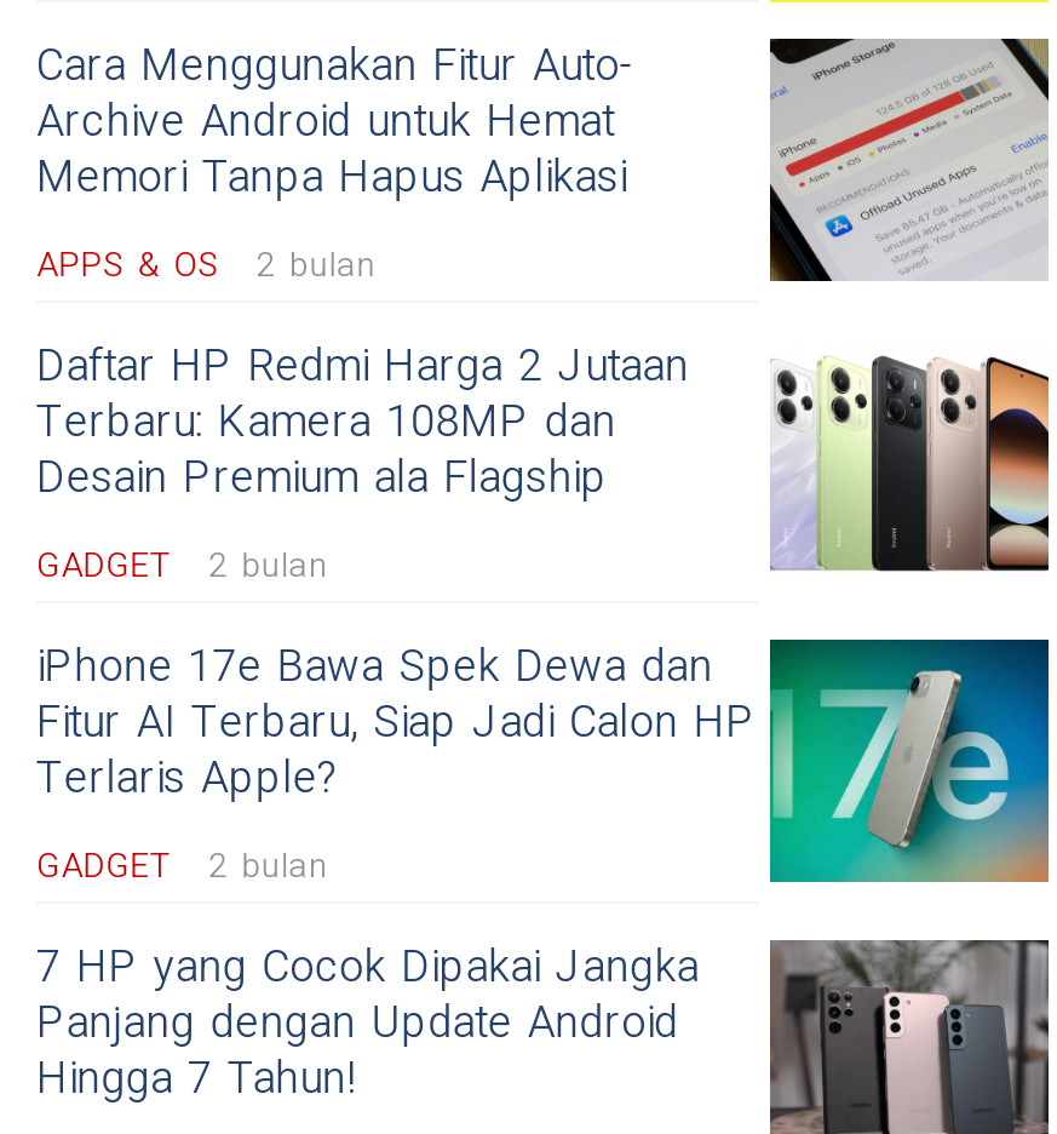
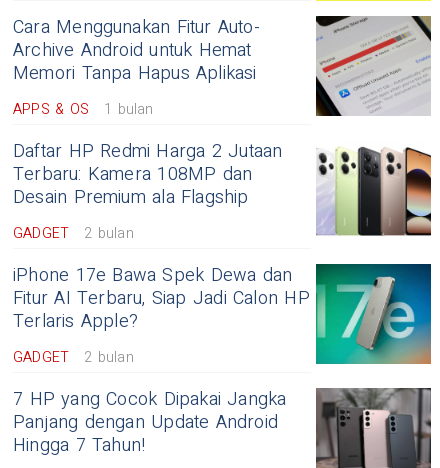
- APPS & OS 2 bulan
+ APPS & OS 1 bulan
